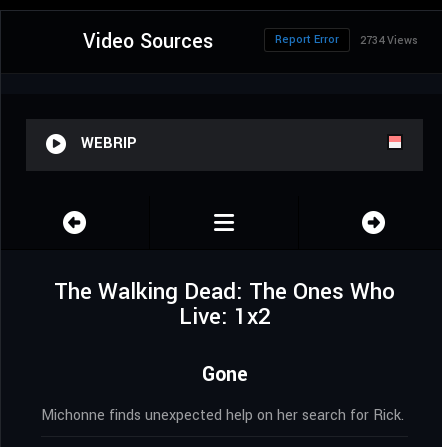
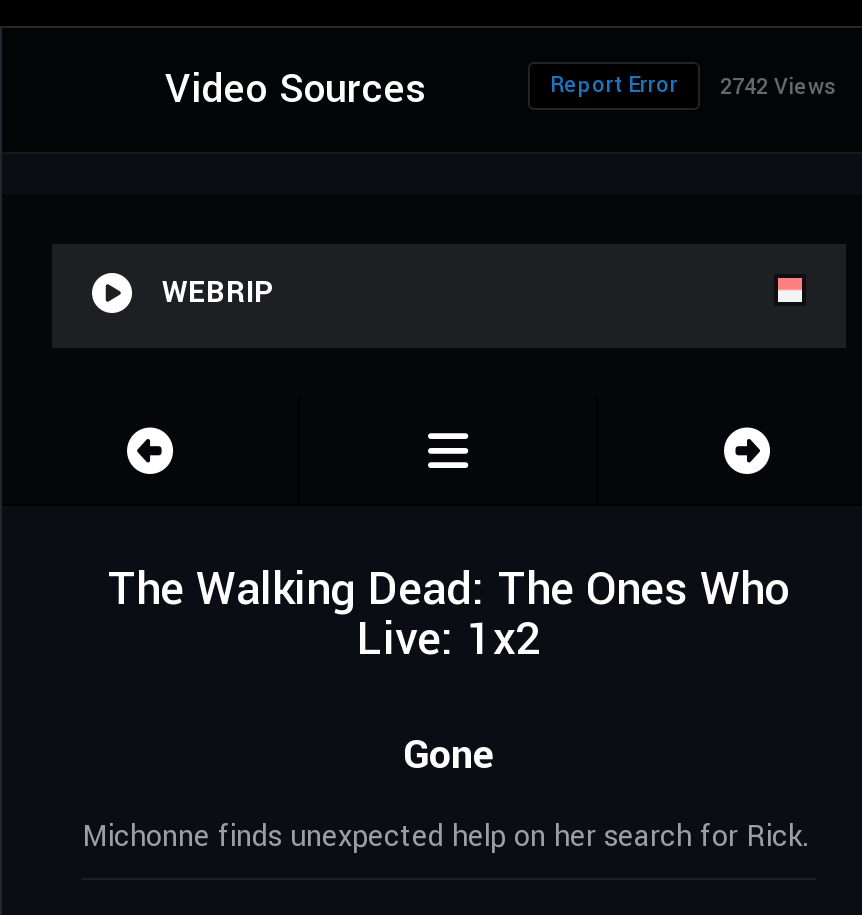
- Report Error 2734 Views
+ Report Error 2742 Views
